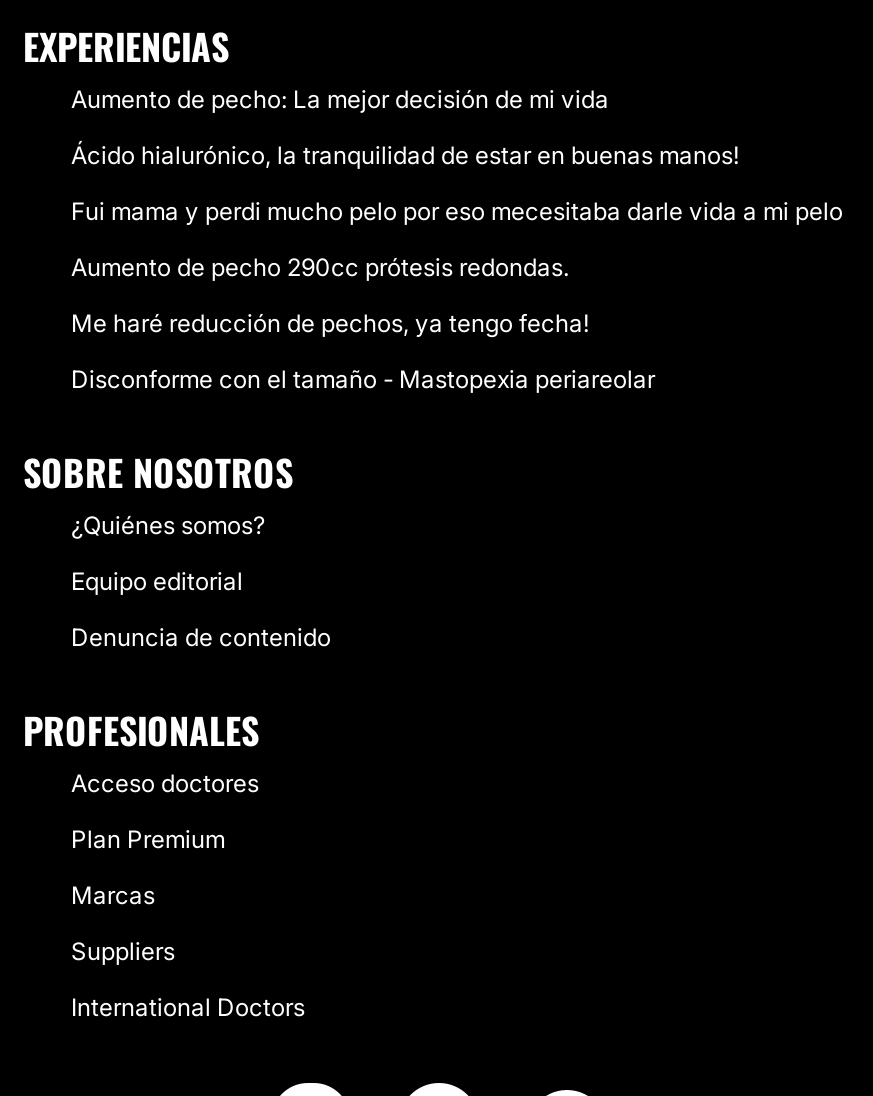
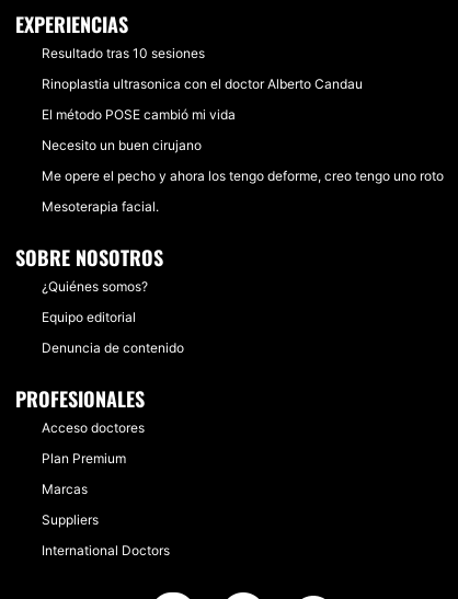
- Aumento de pecho: La mejor decisión de mi vida
+ Resultado tras 10 sesiones

- Ácido hialurónico, la tranquilidad de estar en buenas manos!
+ Rinoplastia ultrasonica con el doctor Alberto Candau

- Fui mama y perdi mucho pelo por eso mecesitaba darle vida a mi pelo
+ El método POSE cambió mi vida

- Aumento de pecho 290cc prótesis redondas.
+ Necesito un buen cirujano

- Me haré reducción de pechos, ya tengo fecha!
+ Me opere el pecho y ahora los tengo deforme, creo tengo uno roto

- Disconforme con el tamaño - Mastopexia periareolar
+ Mesoterapia facial.
